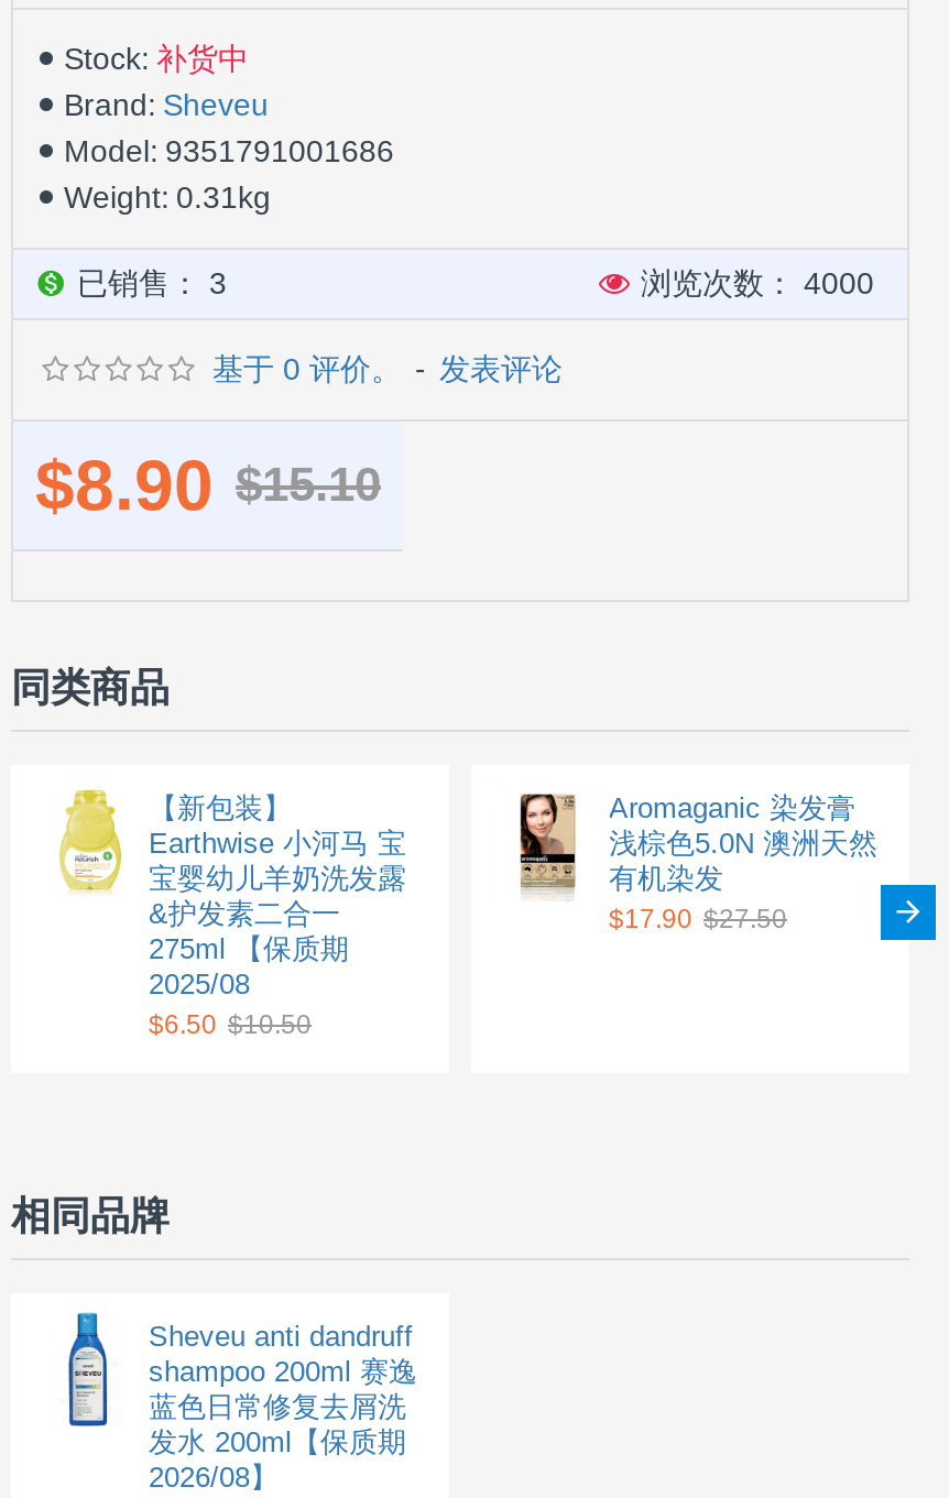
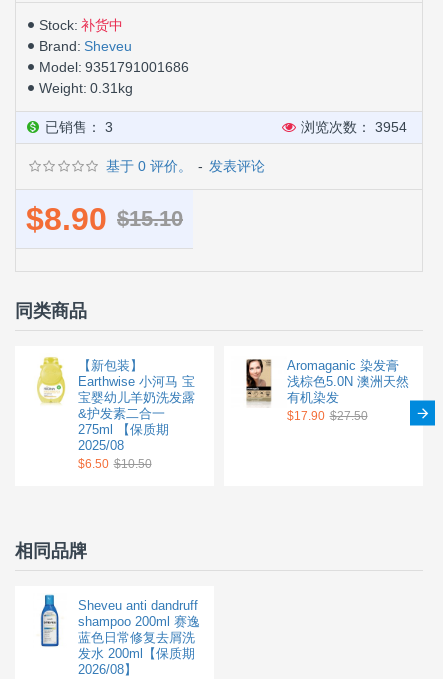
- 浏览次数： 4000
+ 浏览次数： 3954
